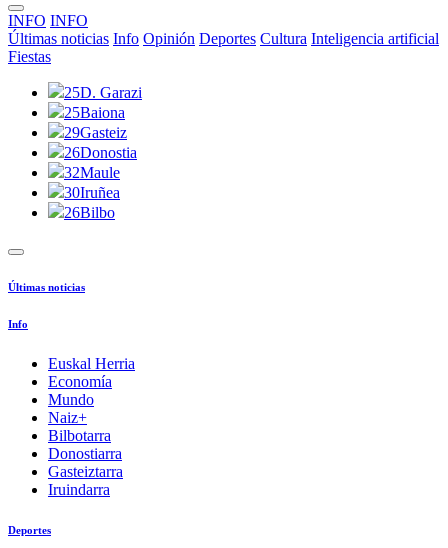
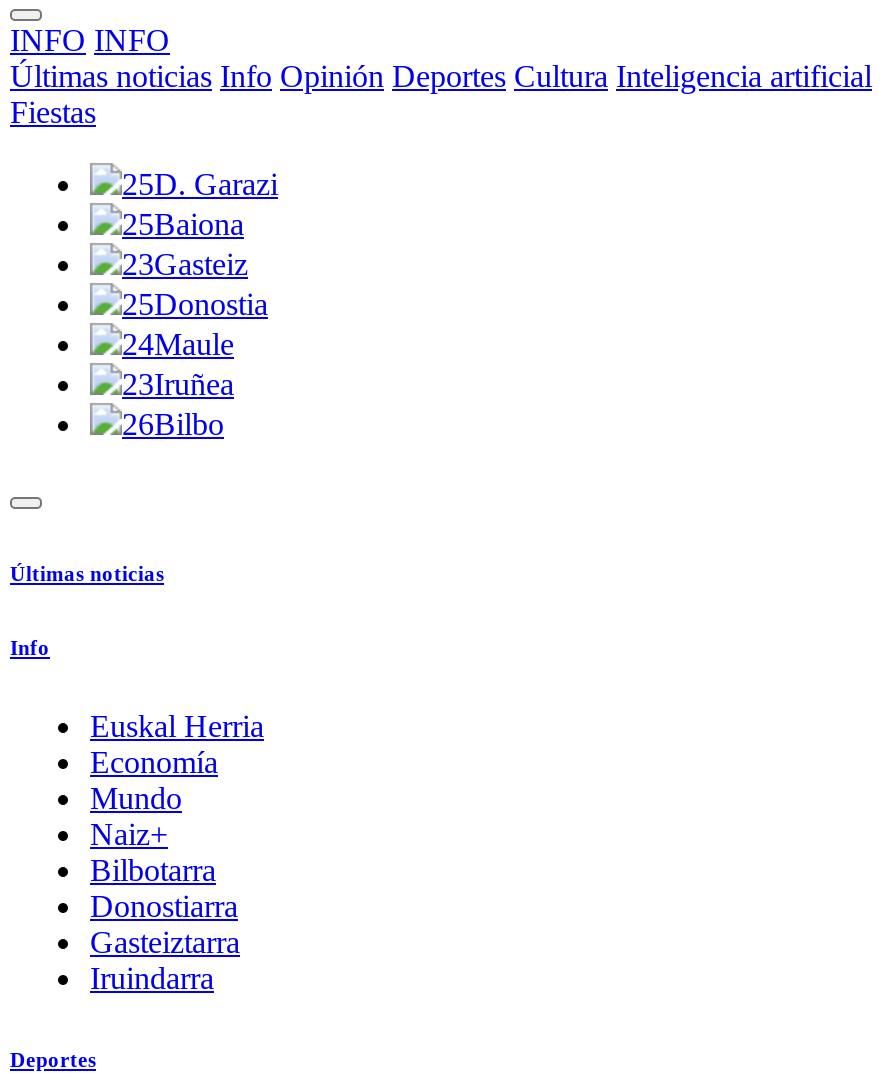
- 29Gasteiz
+ 23Gasteiz

- 26Donostia
+ 25Donostia

- 32Maule
+ 24Maule

- 30Iruñea
+ 23Iruñea
